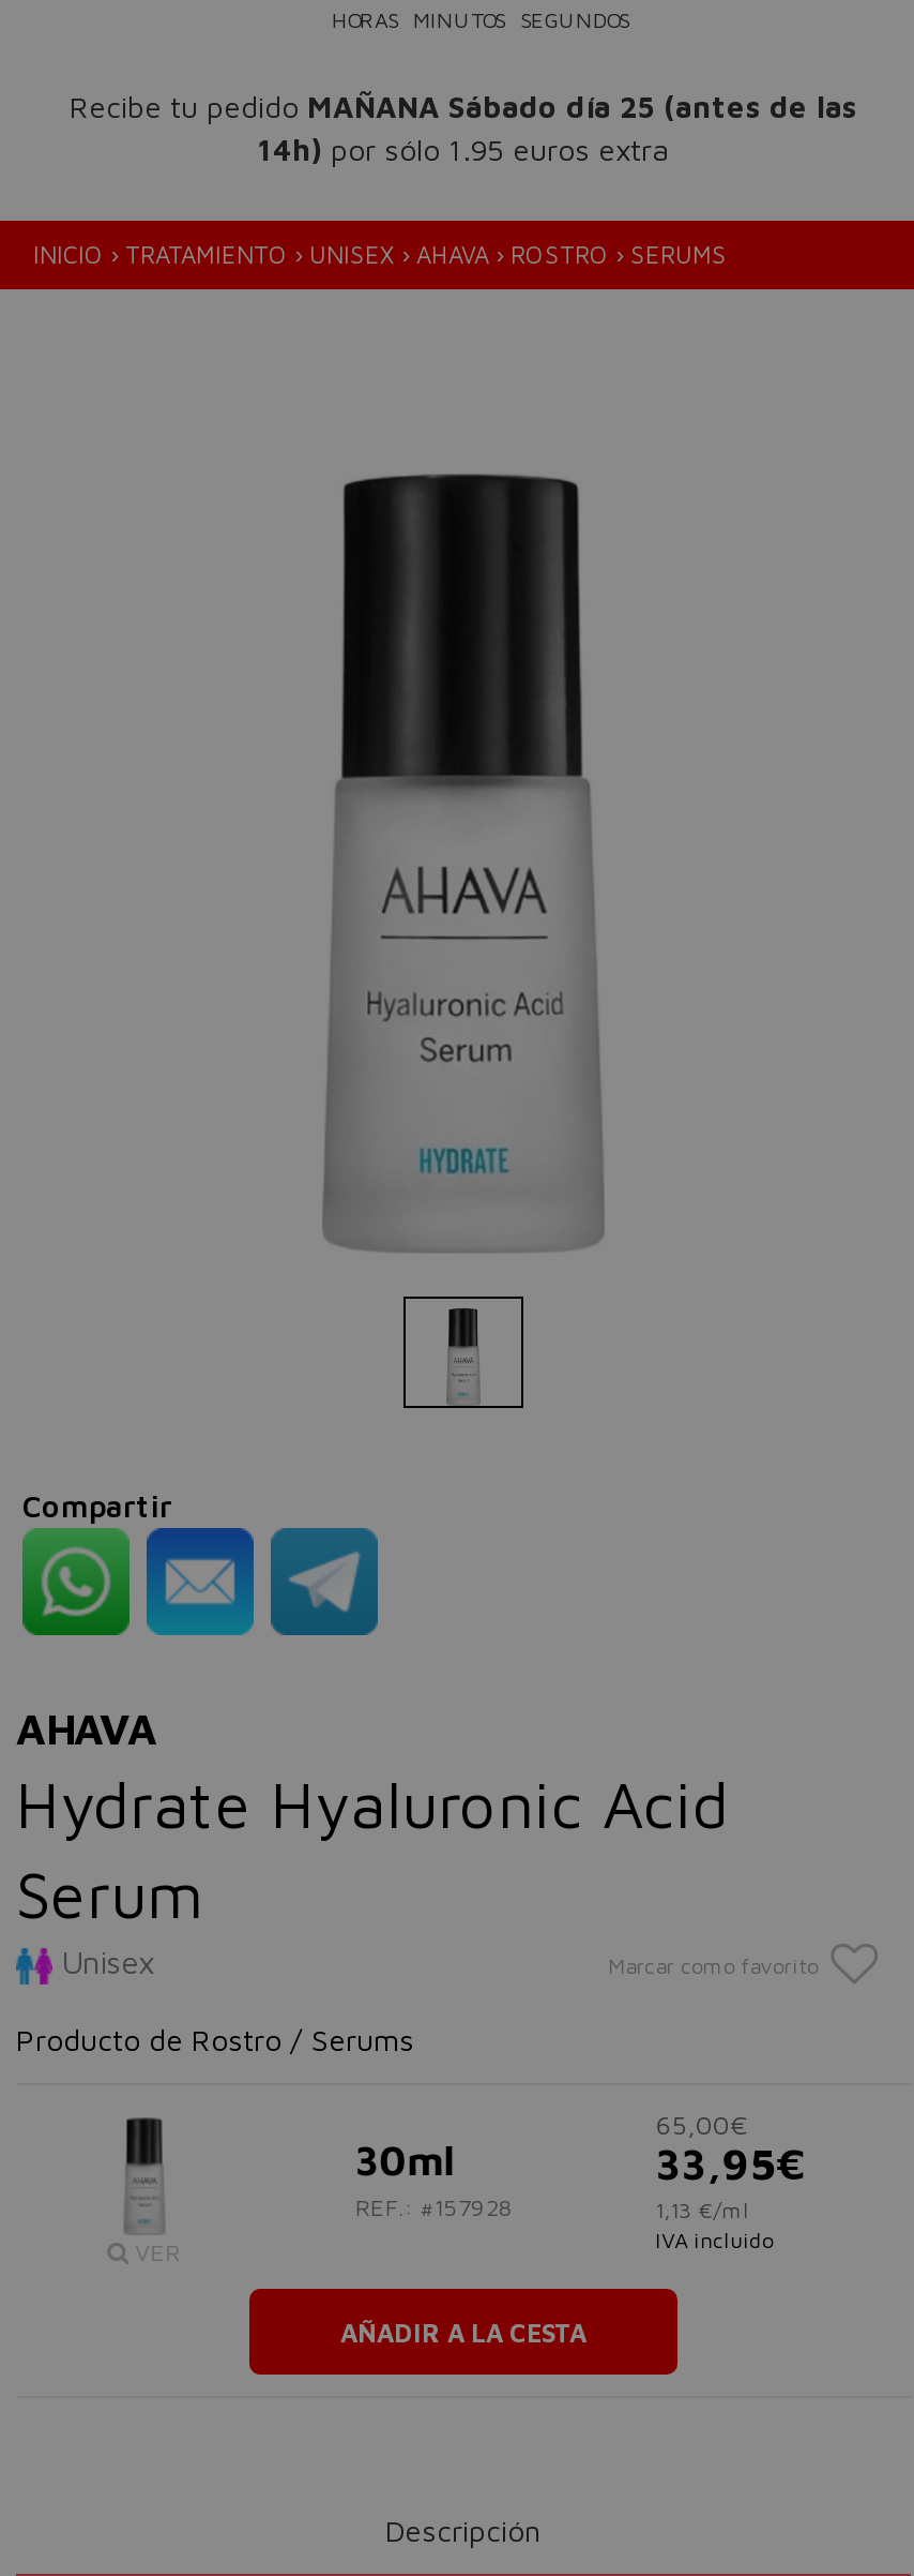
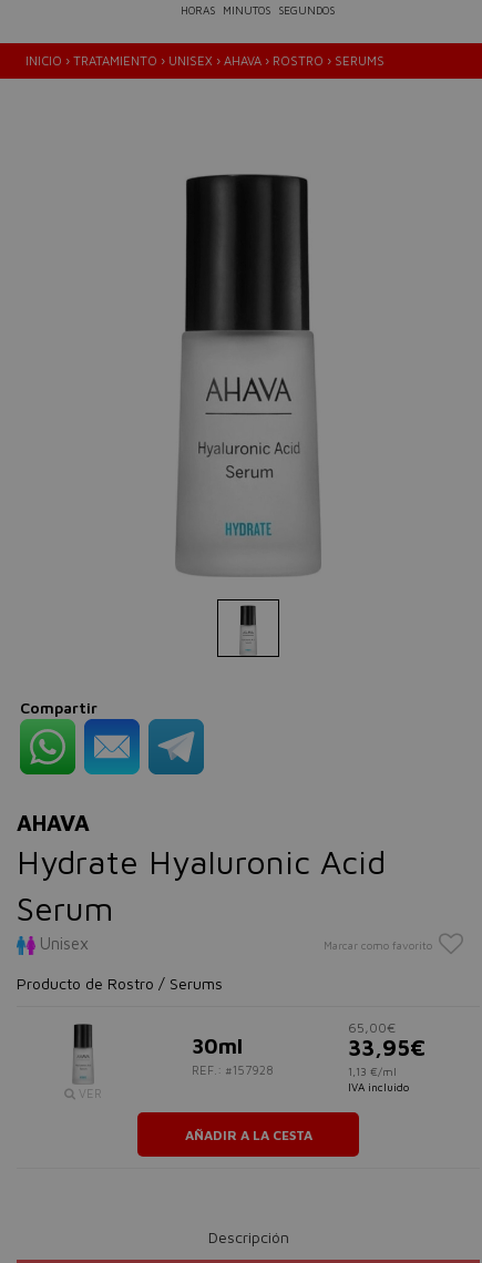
- Recibe tu pedido MAÑANA Sábado día 25 (antes de las
- 14h) por sólo 1.95 euros extra
